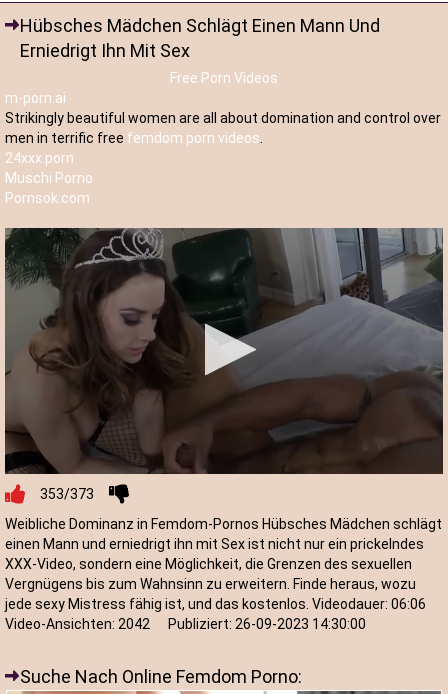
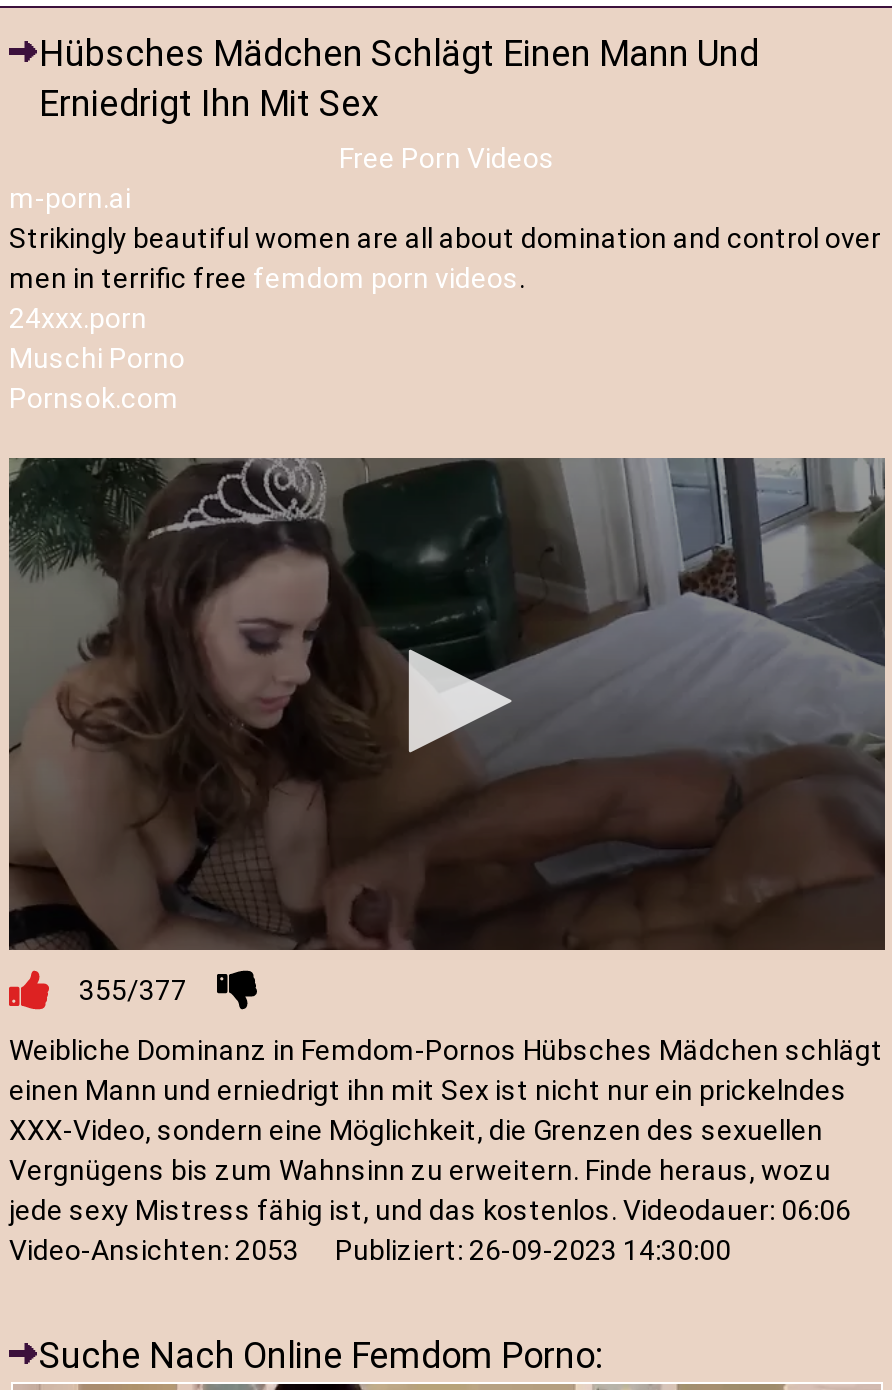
- 353/373
+ 355/377

- Video-Ansichten: 2042
+ Video-Ansichten: 2053
